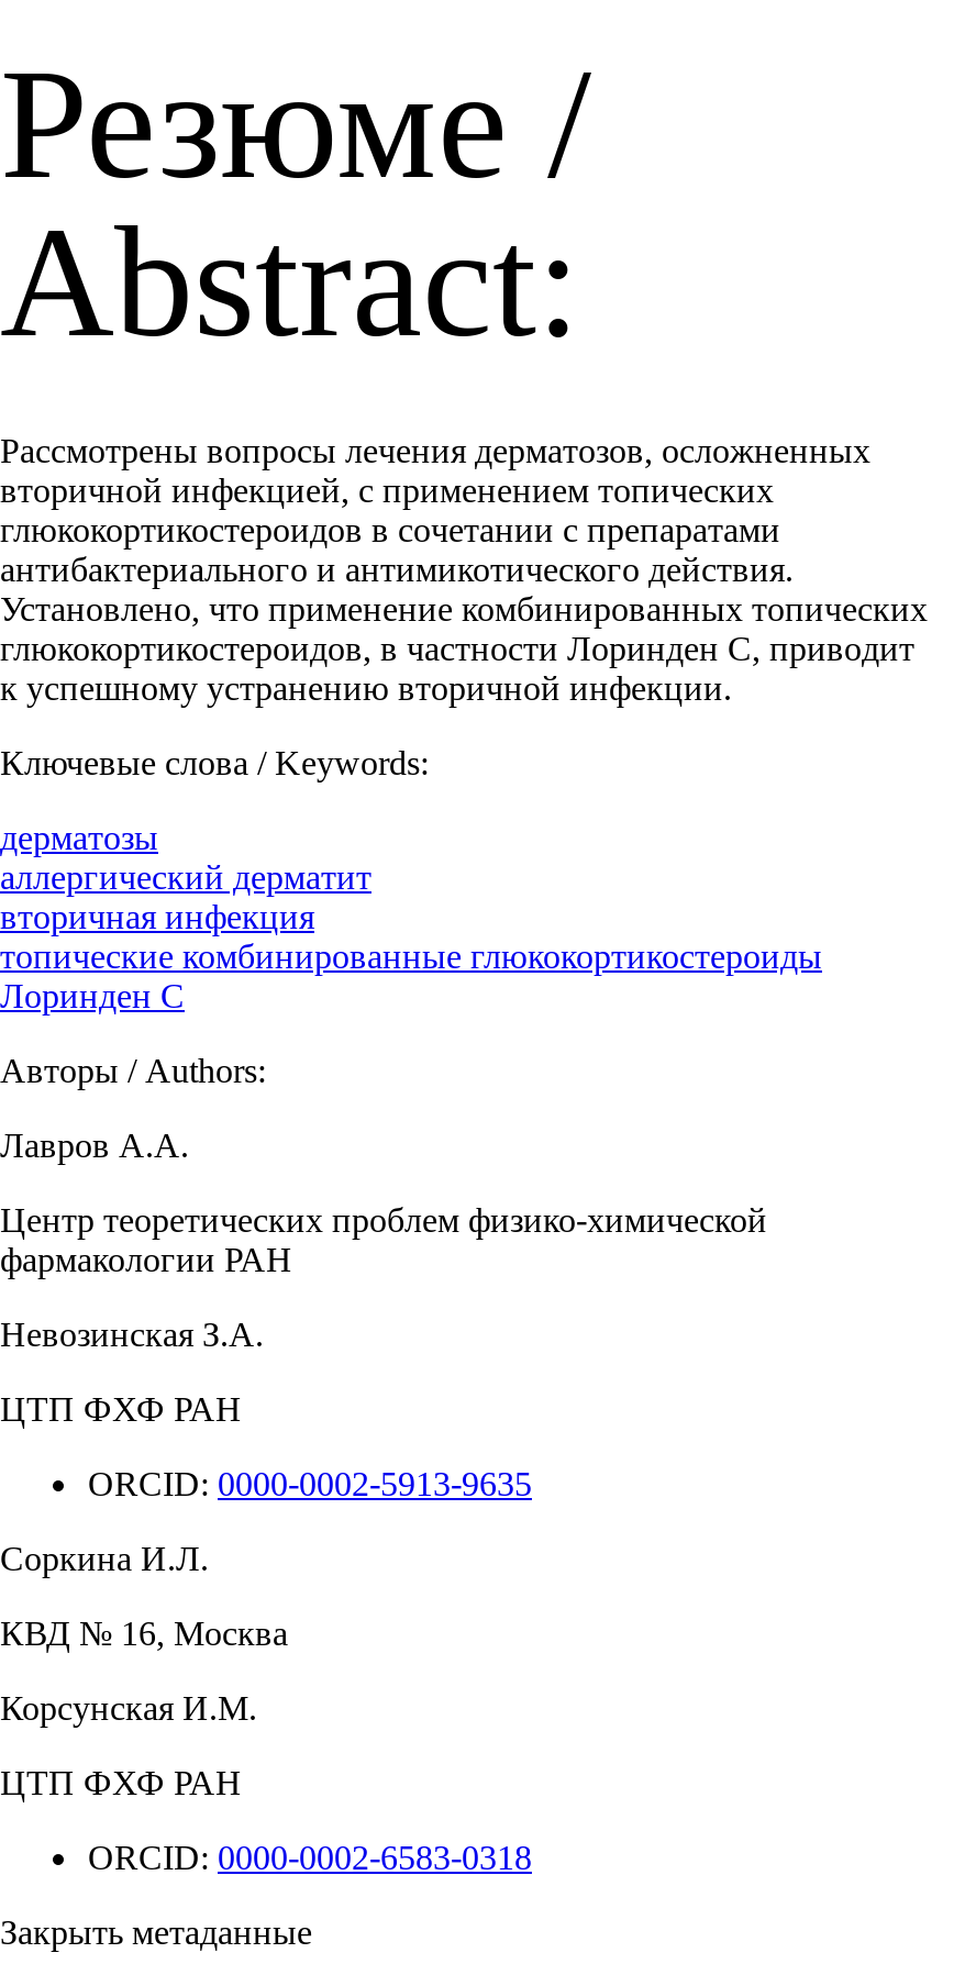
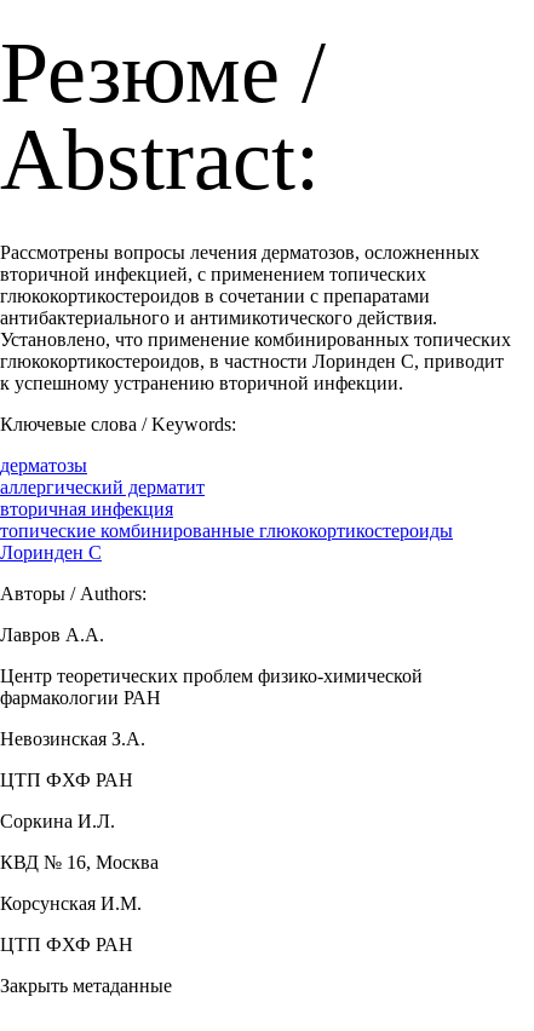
- ORCID: 0000-0002-5913-9635

- ORCID: 0000-0002-6583-0318
